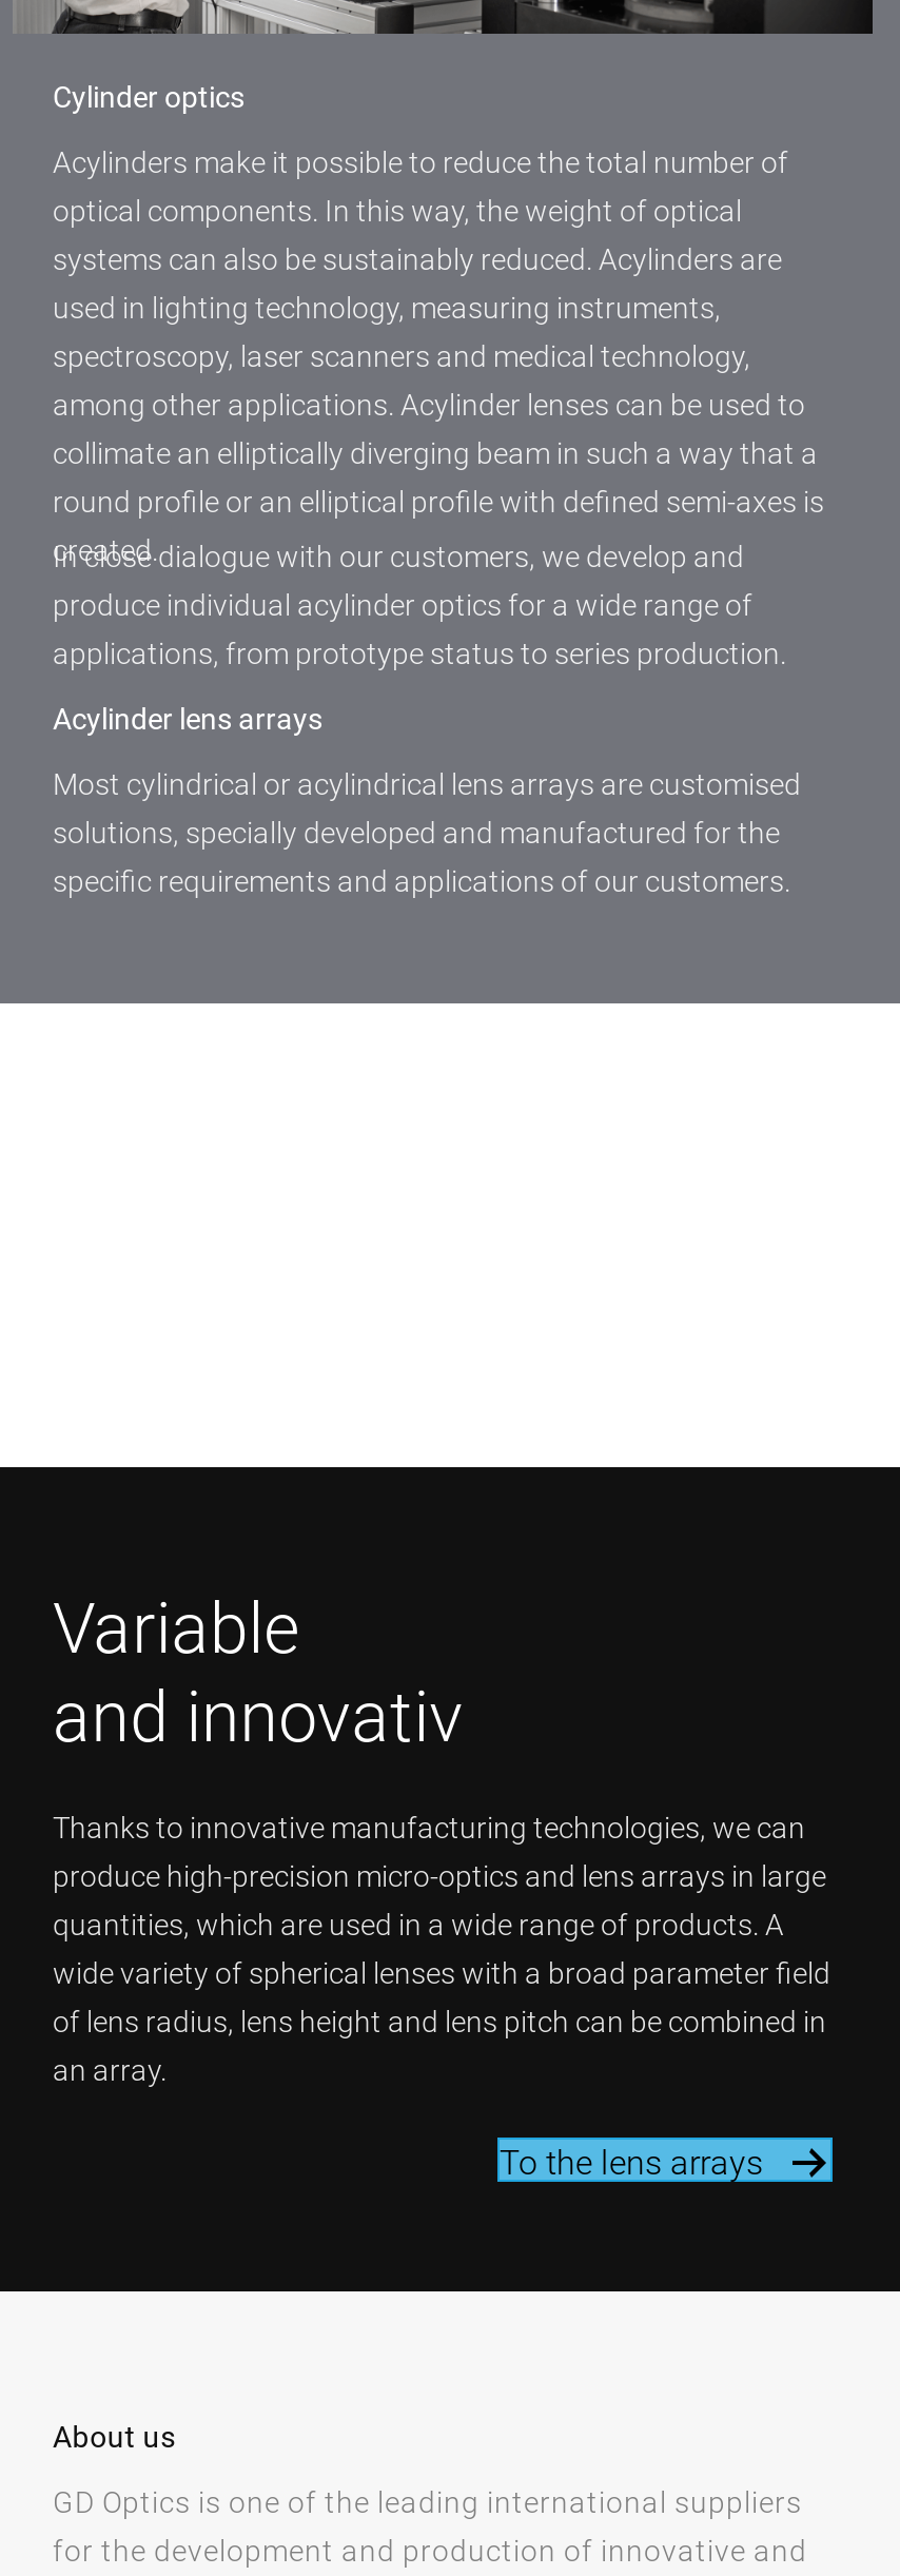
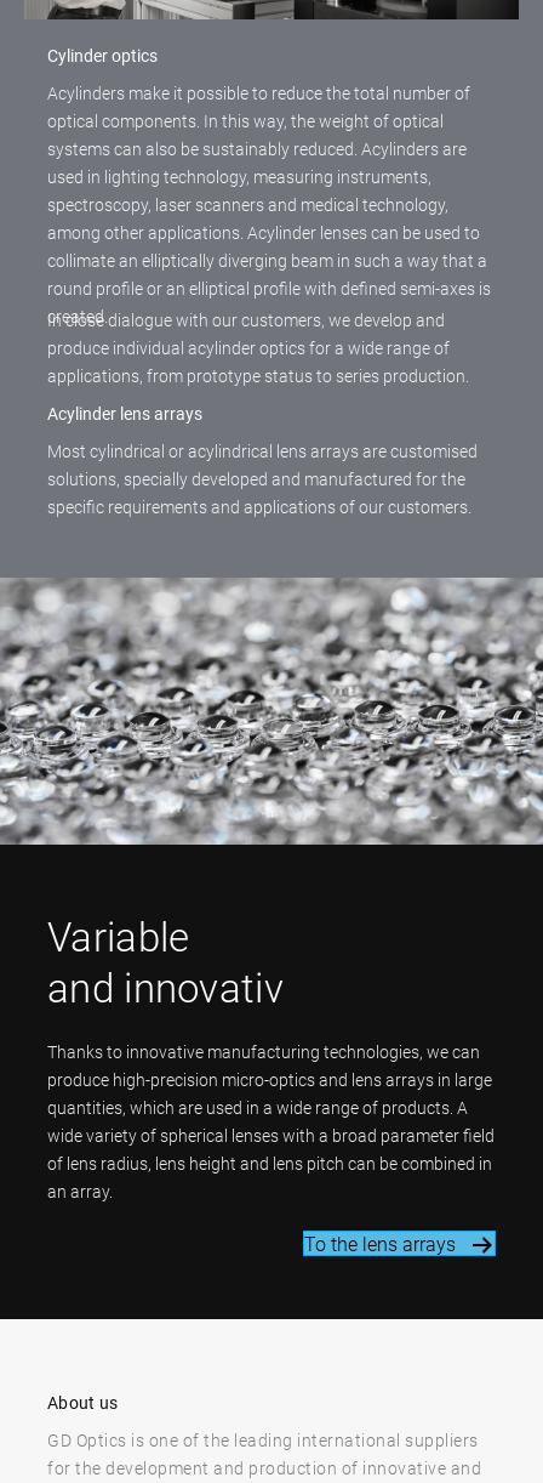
+ [image]
